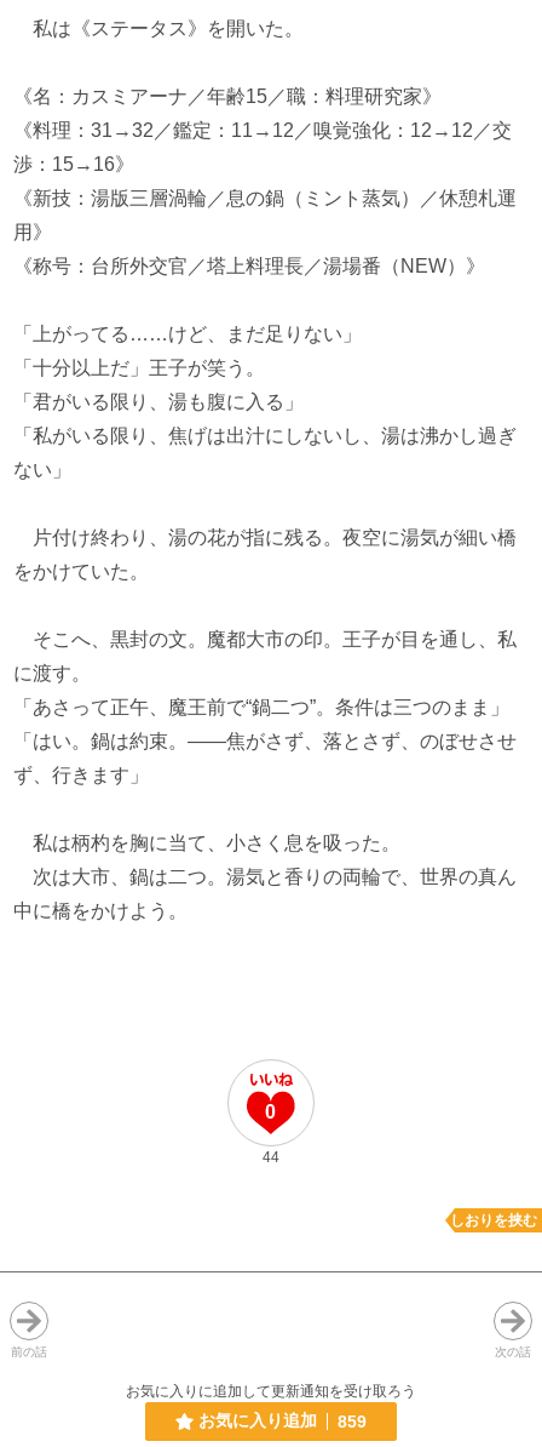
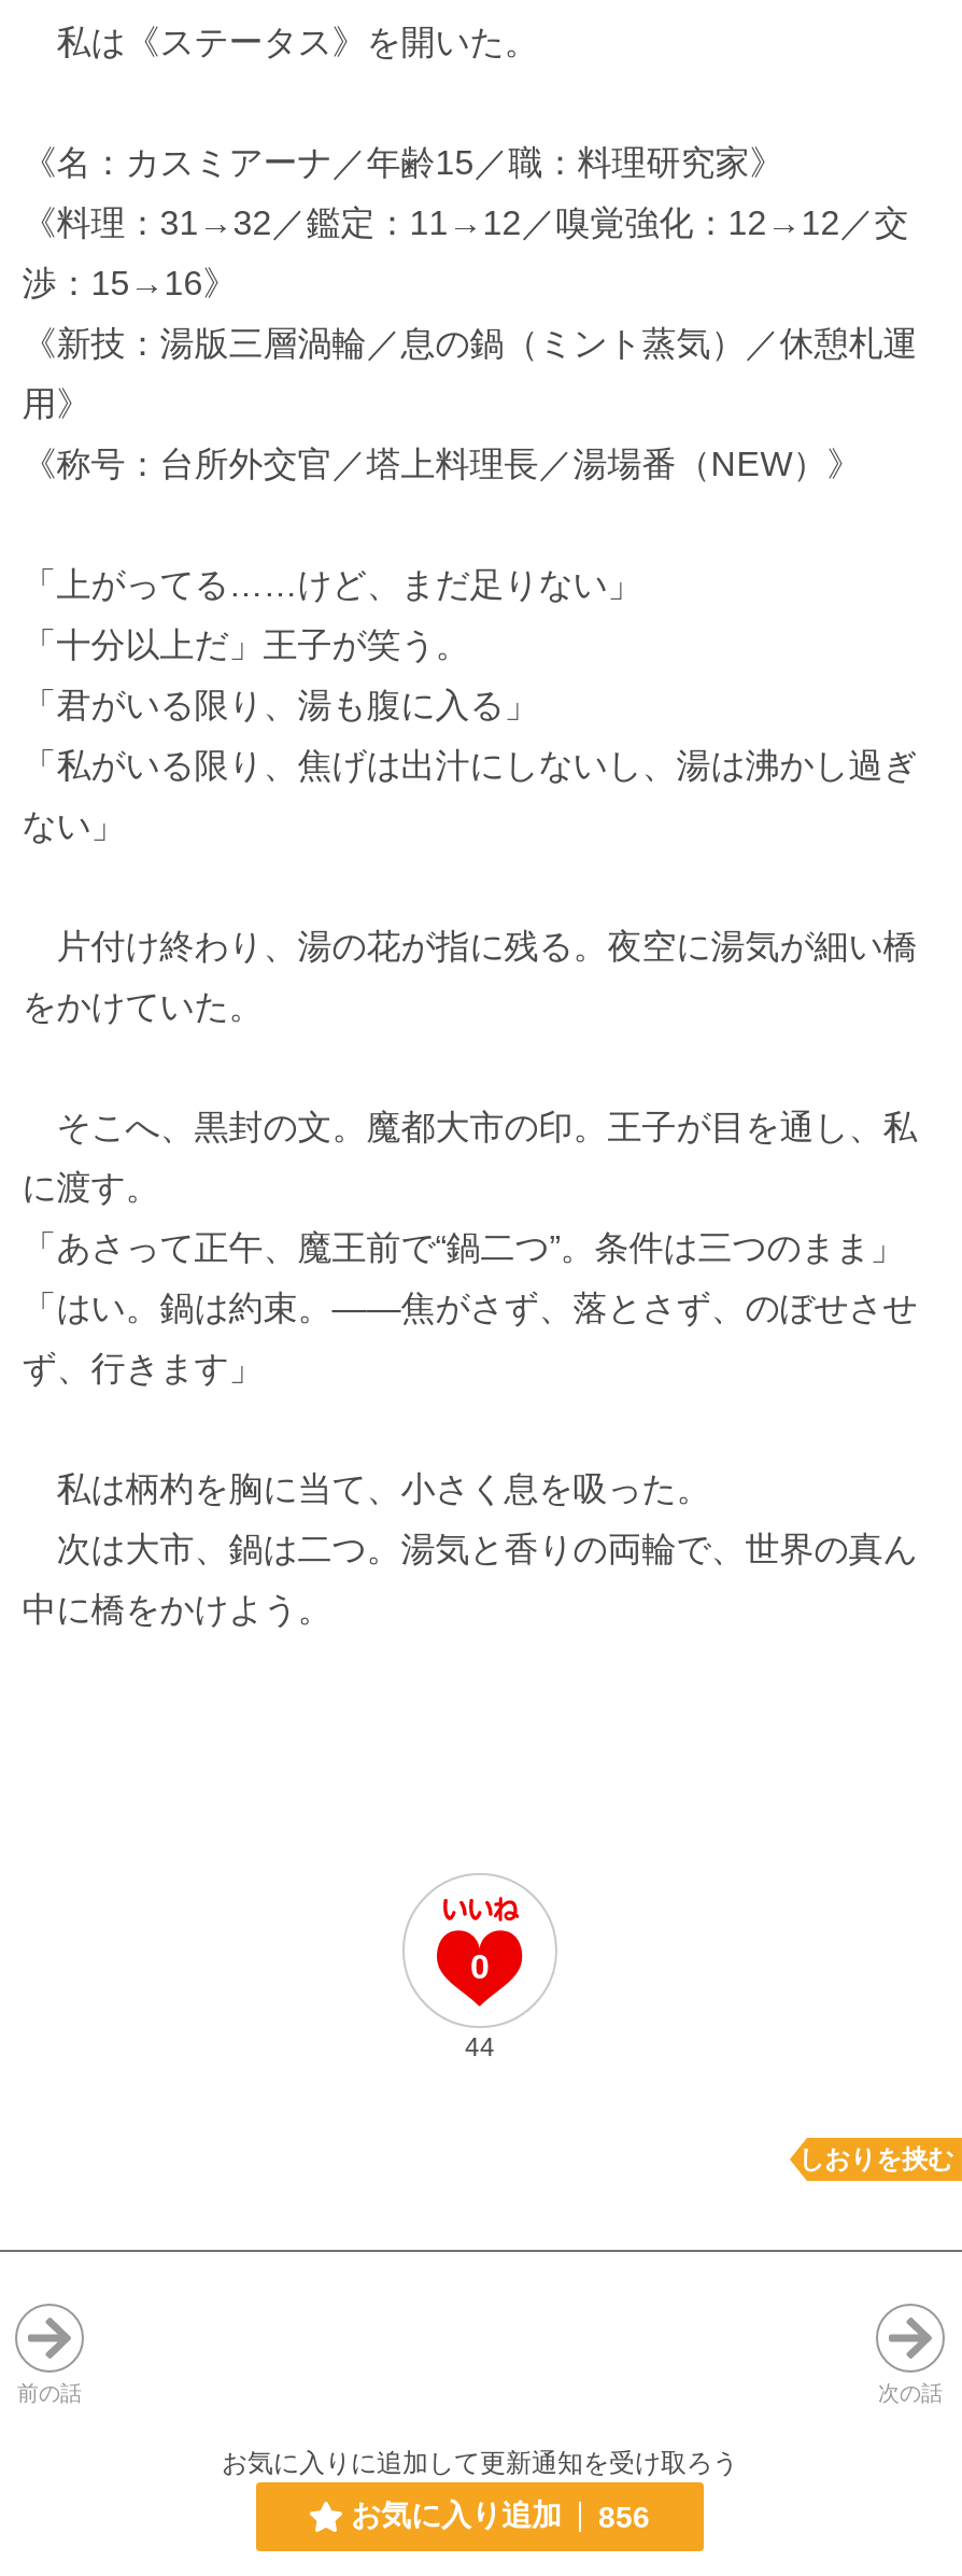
- お気に入り追加 859
+ お気に入り追加 856
